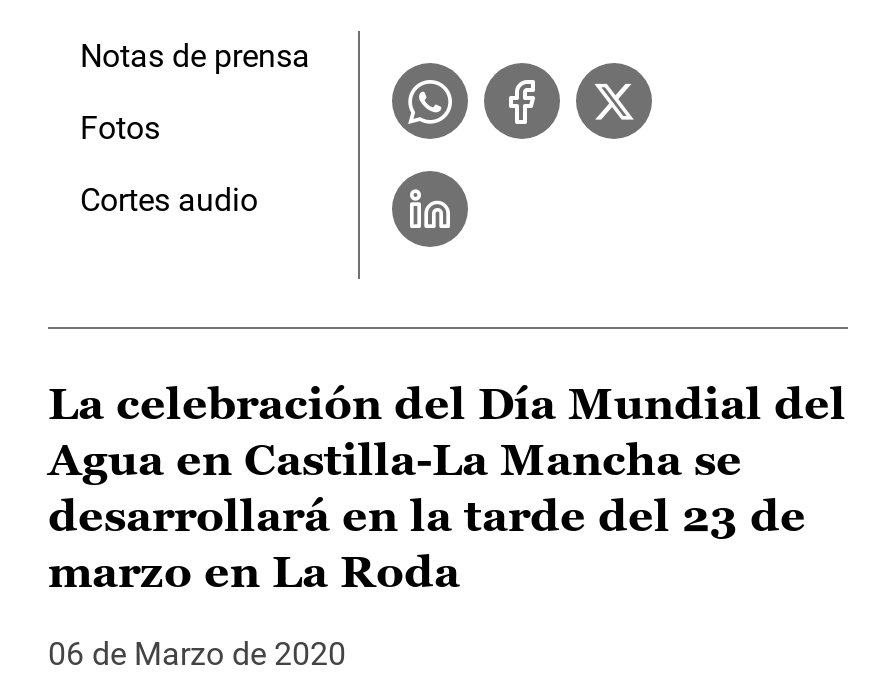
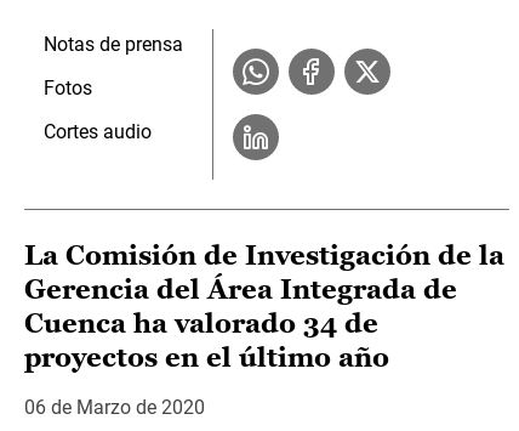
- La celebración del Día Mundial del
- Agua en Castilla-La Mancha se
- desarrollará en la tarde del 23 de
- marzo en La Roda
+ La Comisión de Investigación de la
+ Gerencia del Área Integrada de
+ Cuenca ha valorado 34 de
+ proyectos en el último año
